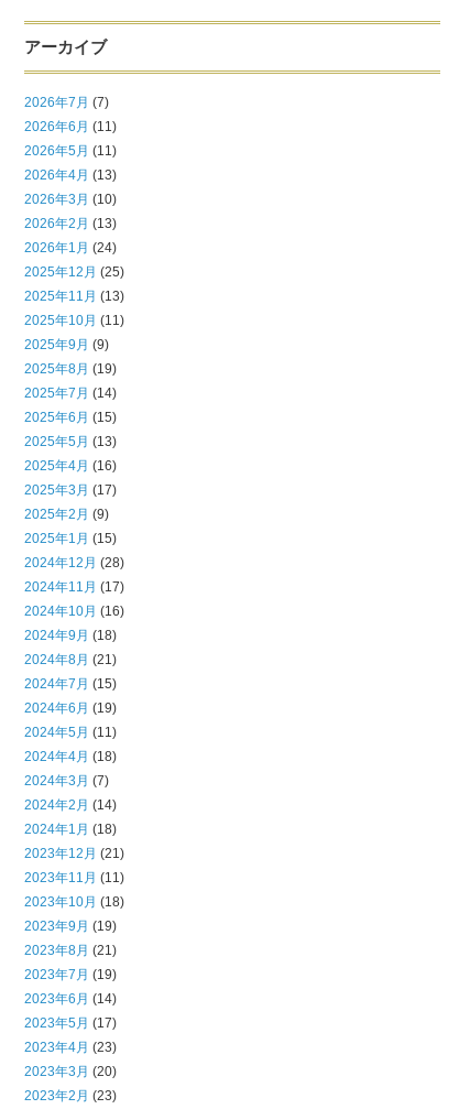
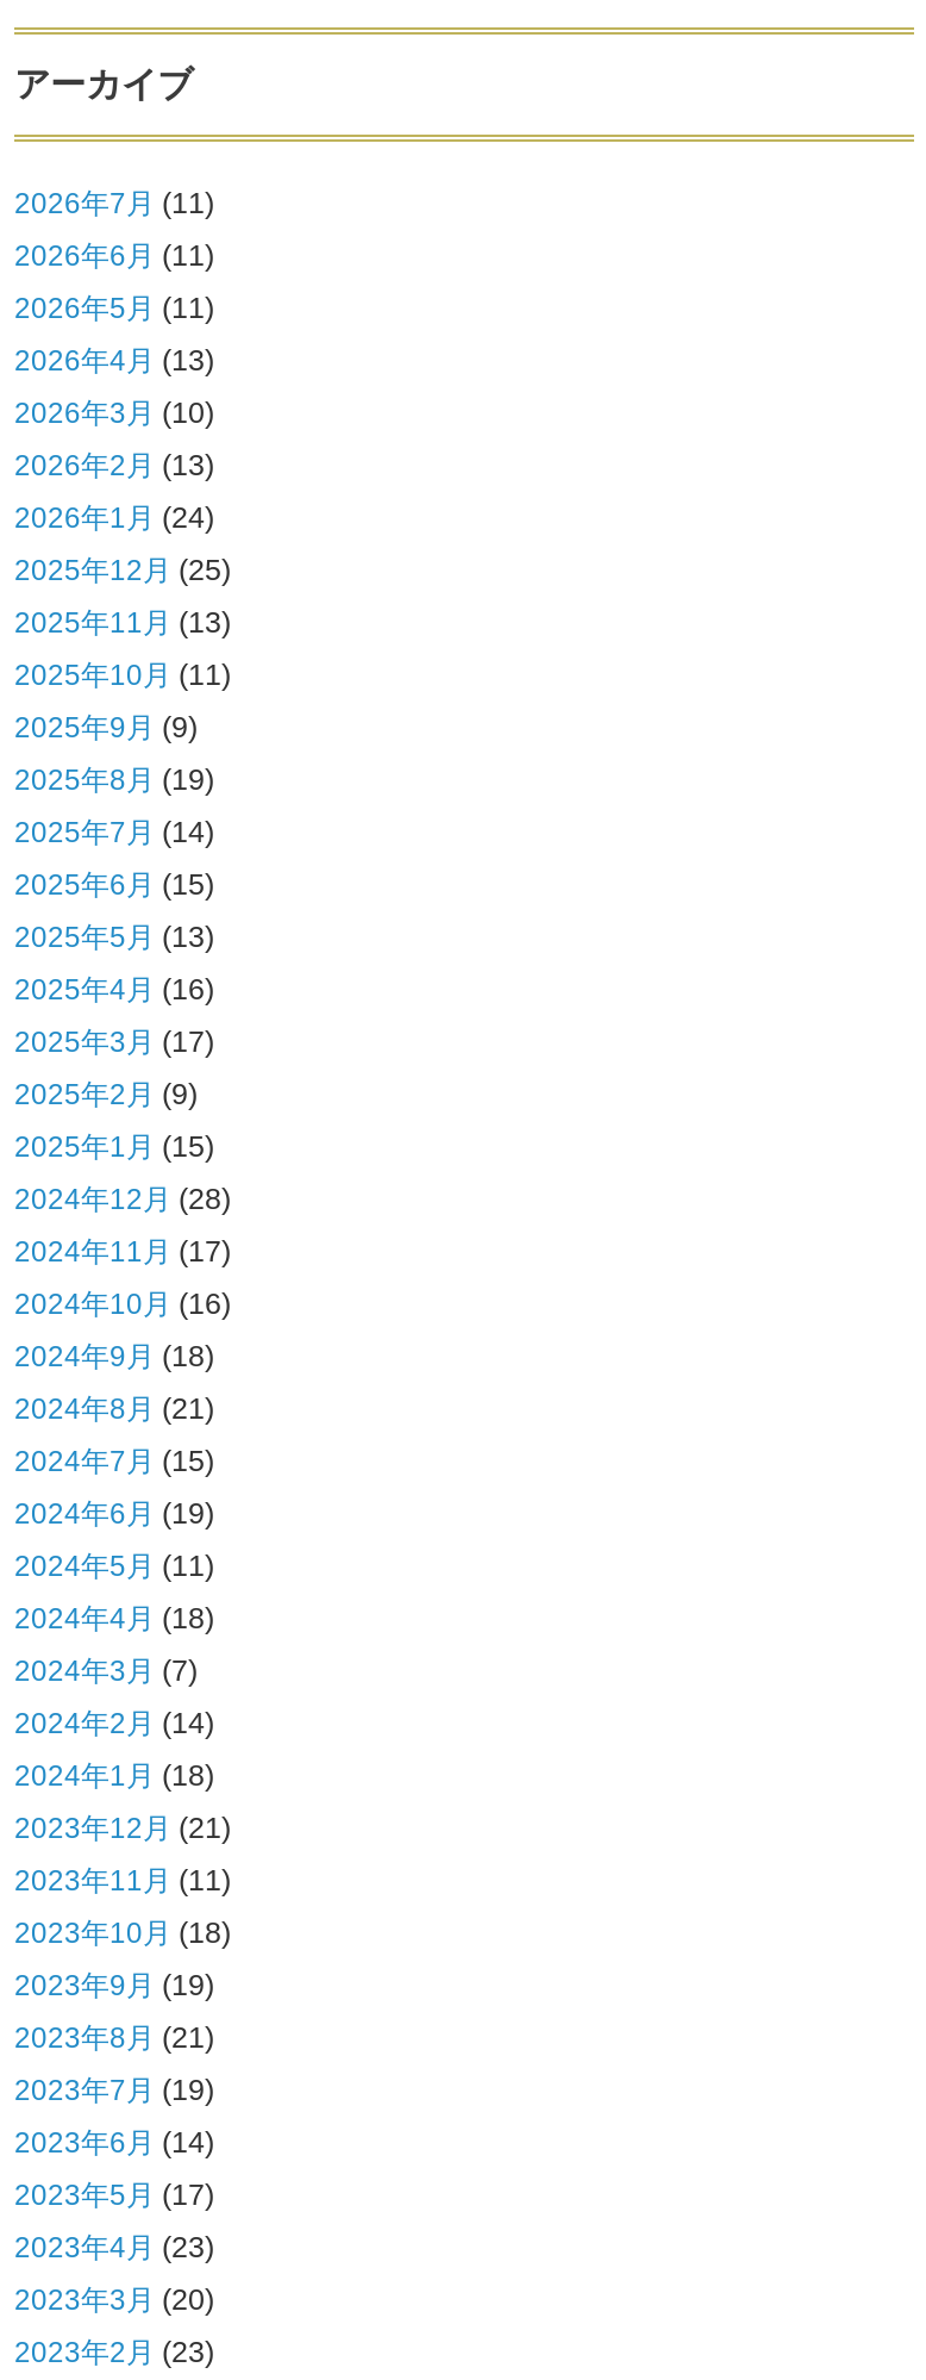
- 2026年7月(7)
+ 2026年7月(11)
